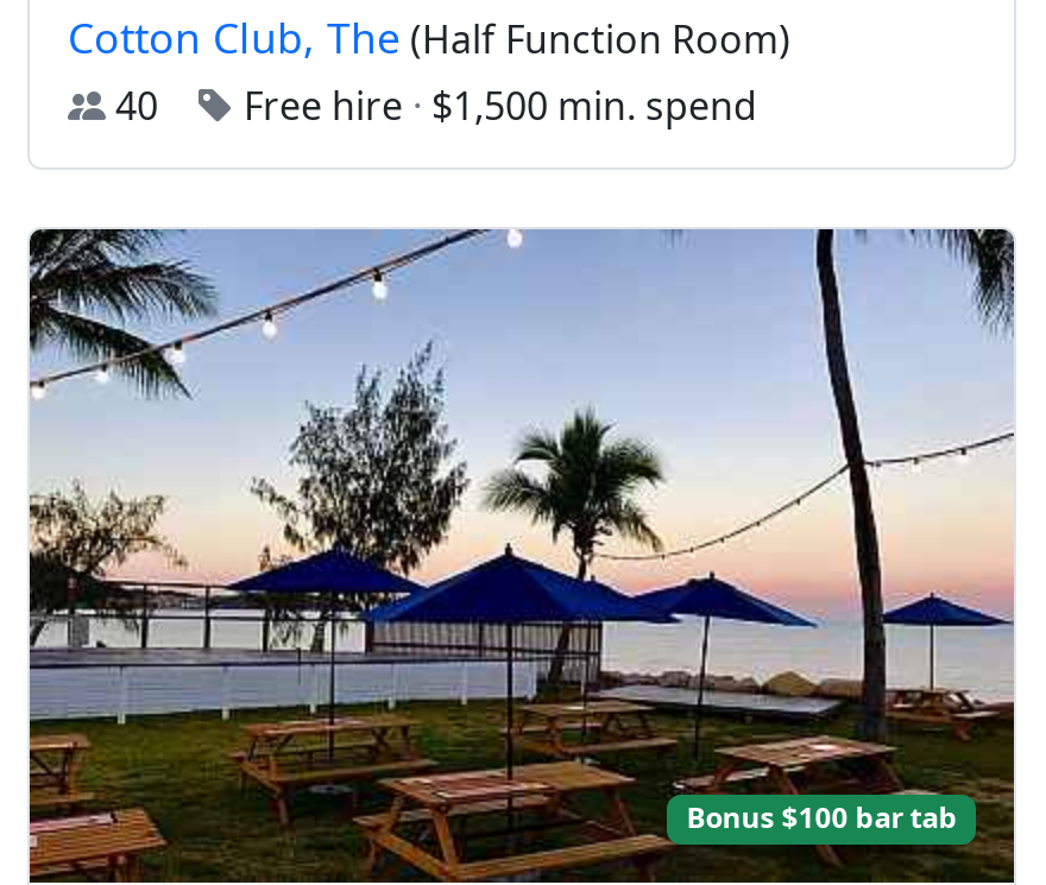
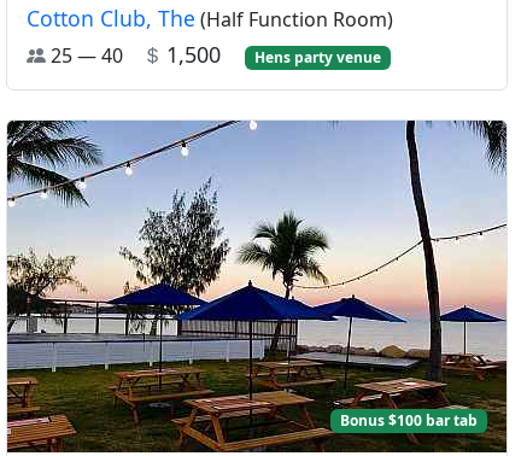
- 40
- Free hire · $1,500 min. spend
+ 25 — 40
+ 1,500
+ Hens party venue
